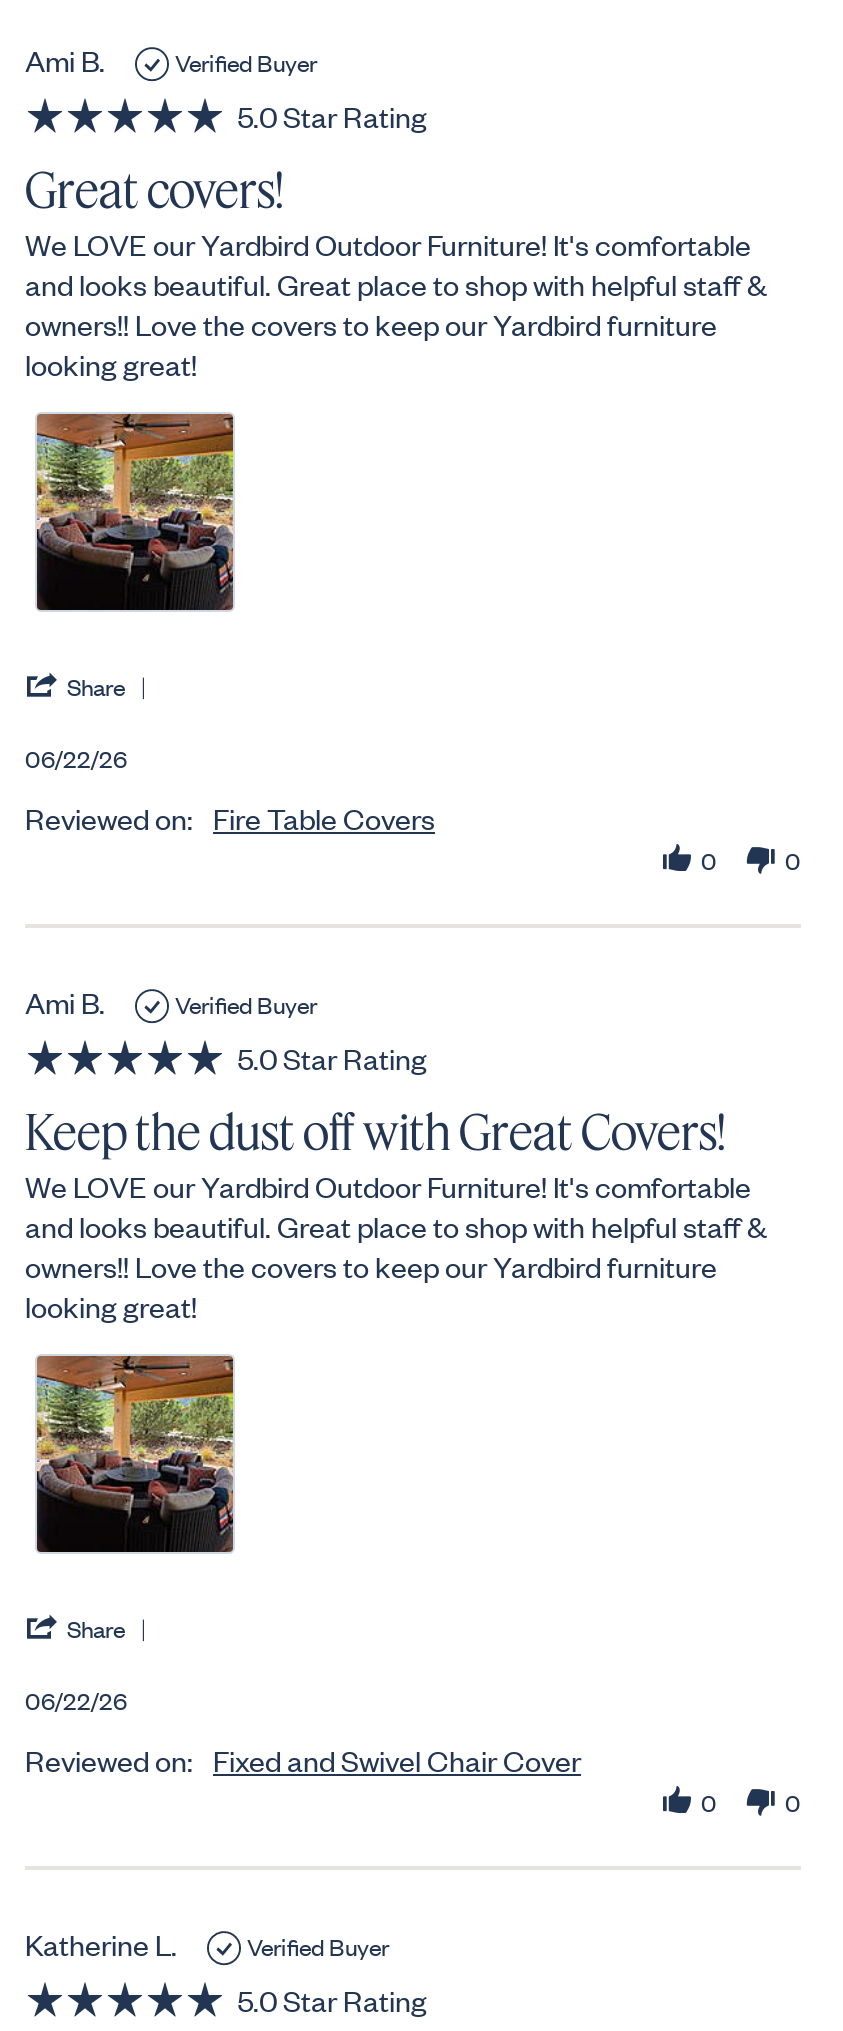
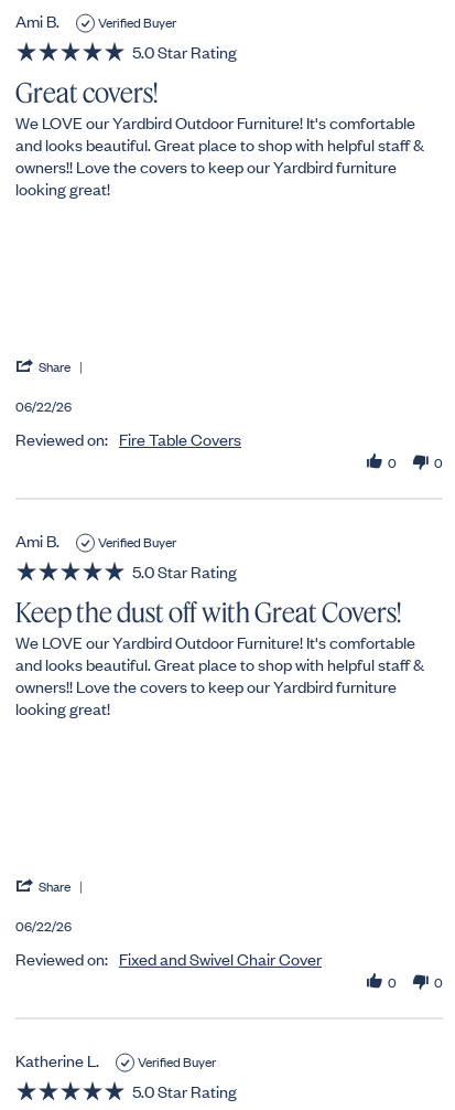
- [image]

- [image]
